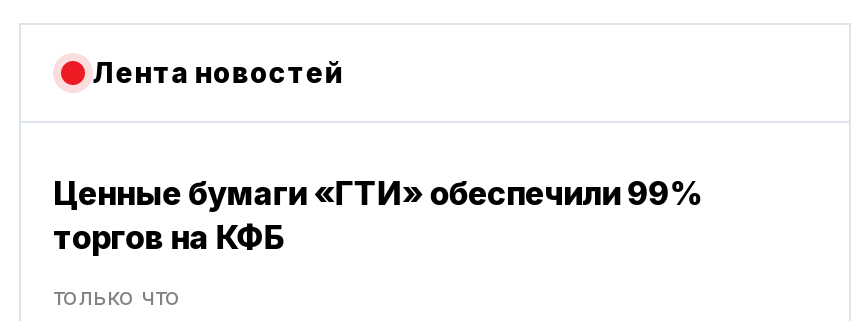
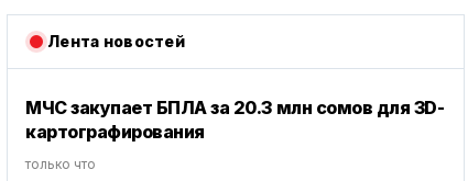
- Ценные бумаги «ГТИ» обеспечили 99%
- торгов на КФБ
+ МЧС закупает БПЛА за 20.3 млн сомов для 3D-
+ картографирования
